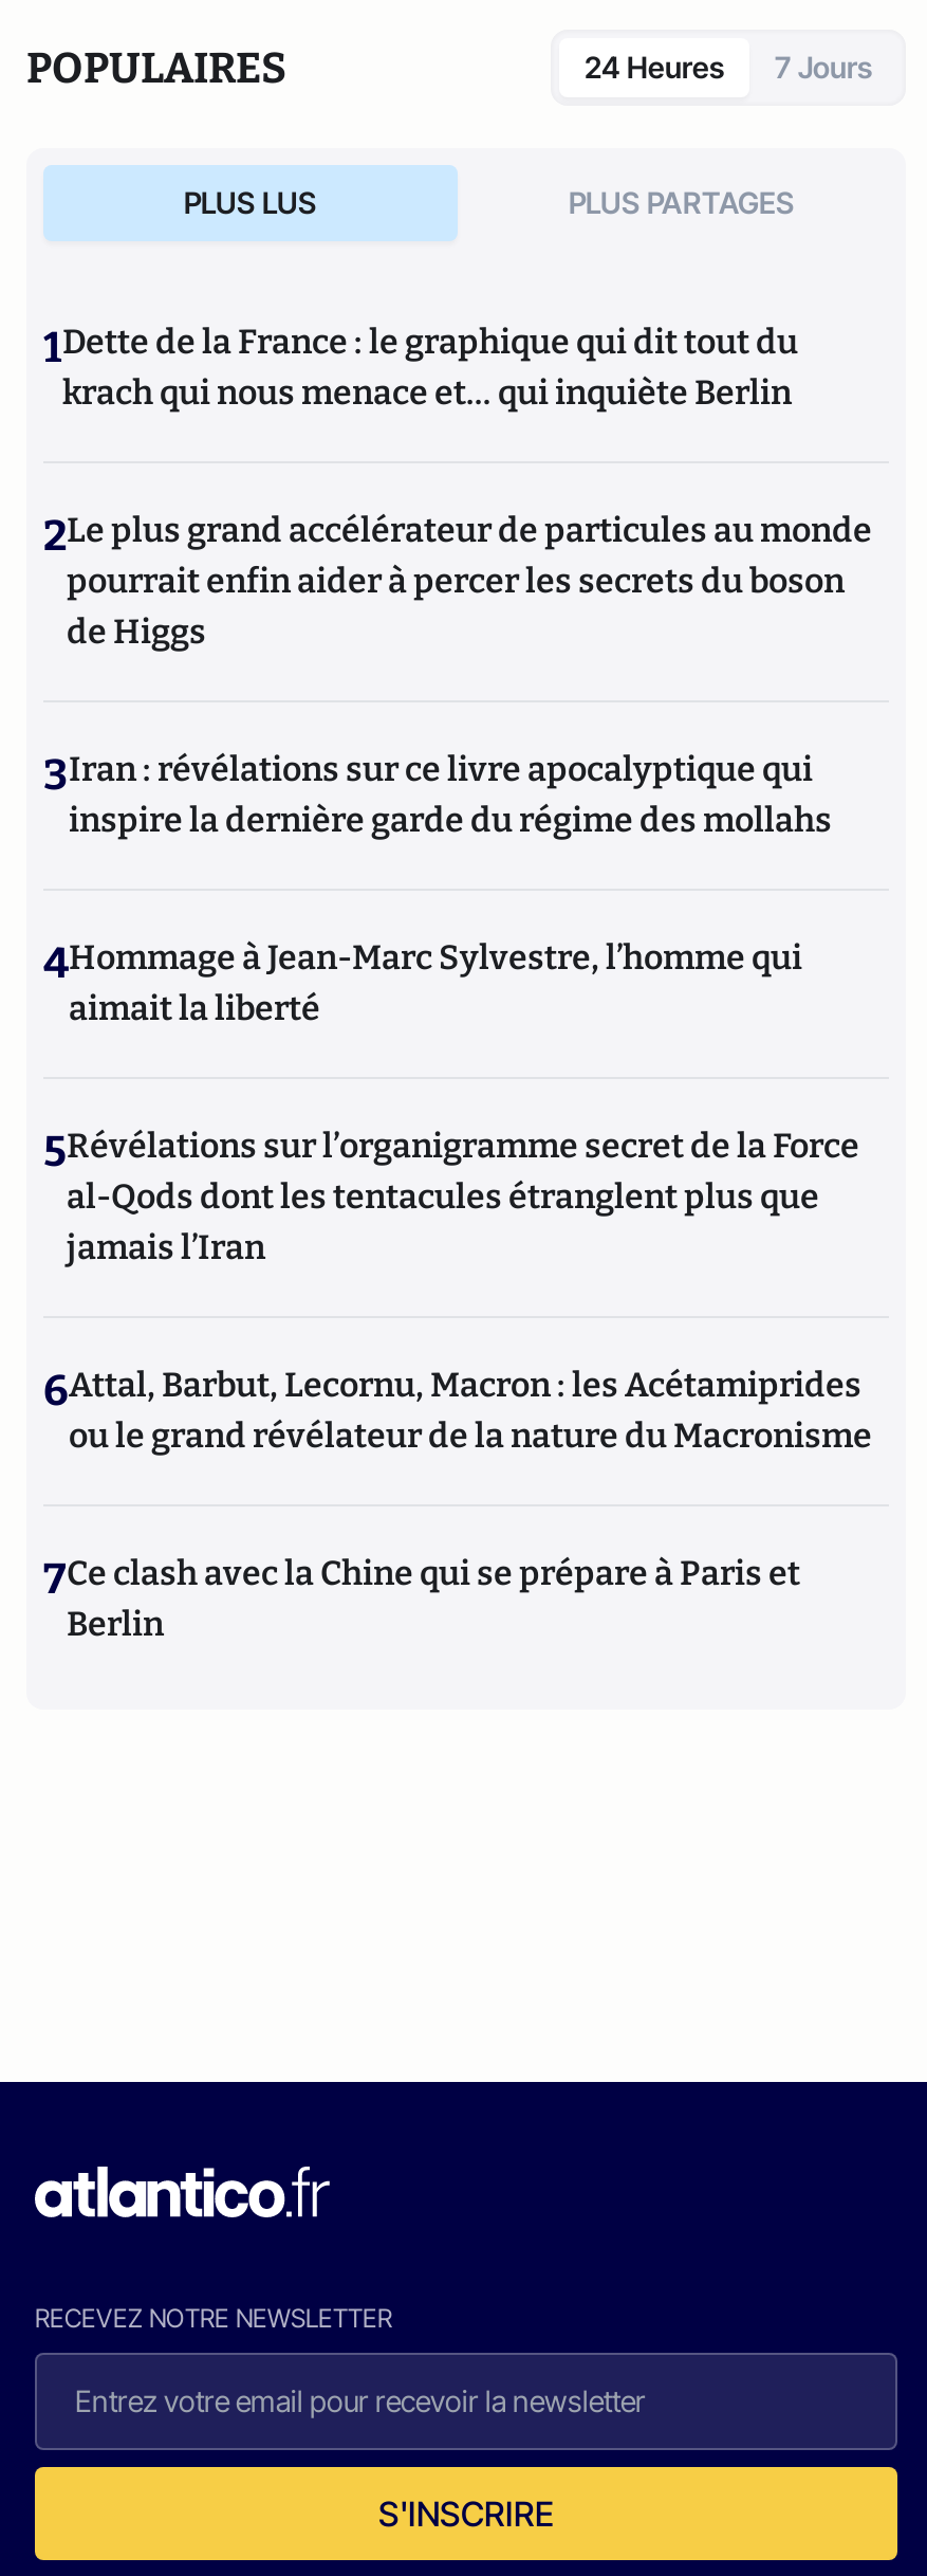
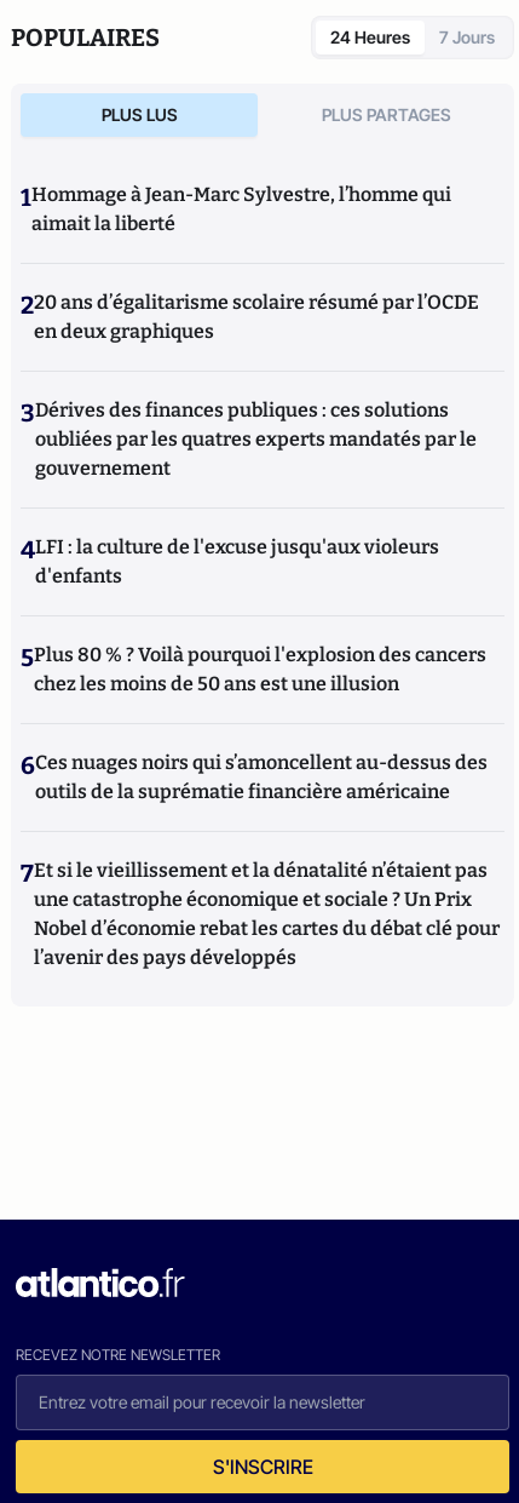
- 1Dette de la France : le graphique qui dit tout du
- krach qui nous menace et… qui inquiète Berlin
- 2Le plus grand accélérateur de particules au monde
- pourrait enfin aider à percer les secrets du boson
- de Higgs
- 3Iran : révélations sur ce livre apocalyptique qui
- inspire la dernière garde du régime des mollahs
- 4Hommage à Jean-Marc Sylvestre, l’homme qui
+ 1Hommage à Jean-Marc Sylvestre, l’homme qui

moved up: aimait la liberté

- 5Révélations sur l’organigramme secret de la Force
- al-Qods dont les tentacules étranglent plus que
- jamais l’Iran
- 6Attal, Barbut, Lecornu, Macron : les Acétamiprides
- ou le grand révélateur de la nature du Macronisme
- 7Ce clash avec la Chine qui se prépare à Paris et
- Berlin
+ 220 ans d’égalitarisme scolaire résumé par l’OCDE
+ en deux graphiques
+ 3Dérives des finances publiques : ces solutions
+ oubliées par les quatres experts mandatés par le
+ gouvernement
+ 4LFI : la culture de l'excuse jusqu'aux violeurs
+ d'enfants
+ 5Plus 80 % ? Voilà pourquoi l'explosion des cancers
+ chez les moins de 50 ans est une illusion
+ 6Ces nuages noirs qui s’amoncellent au-dessus des
+ outils de la suprématie financière américaine
+ 7Et si le vieillissement et la dénatalité n’étaient pas
+ une catastrophe économique et sociale ? Un Prix
+ Nobel d’économie rebat les cartes du débat clé pour
+ l’avenir des pays développés
